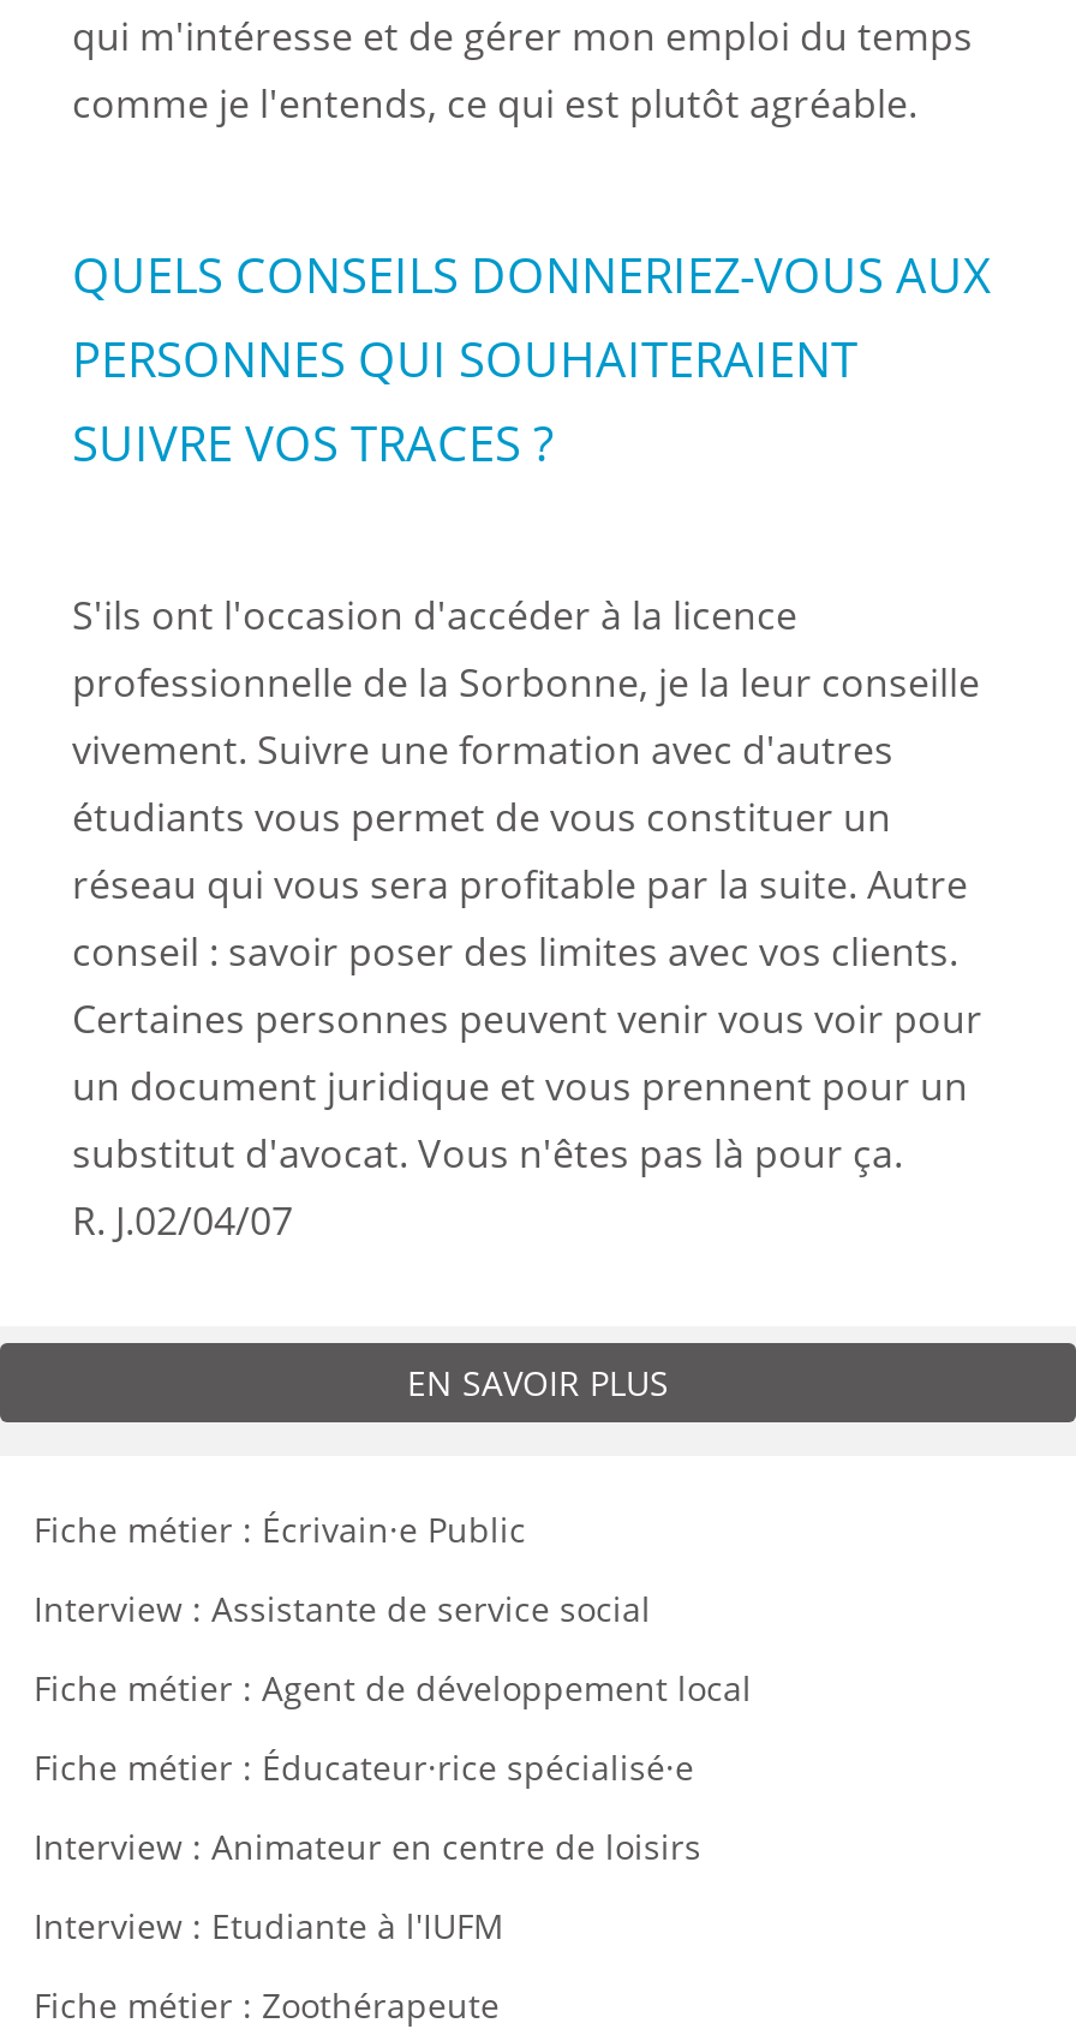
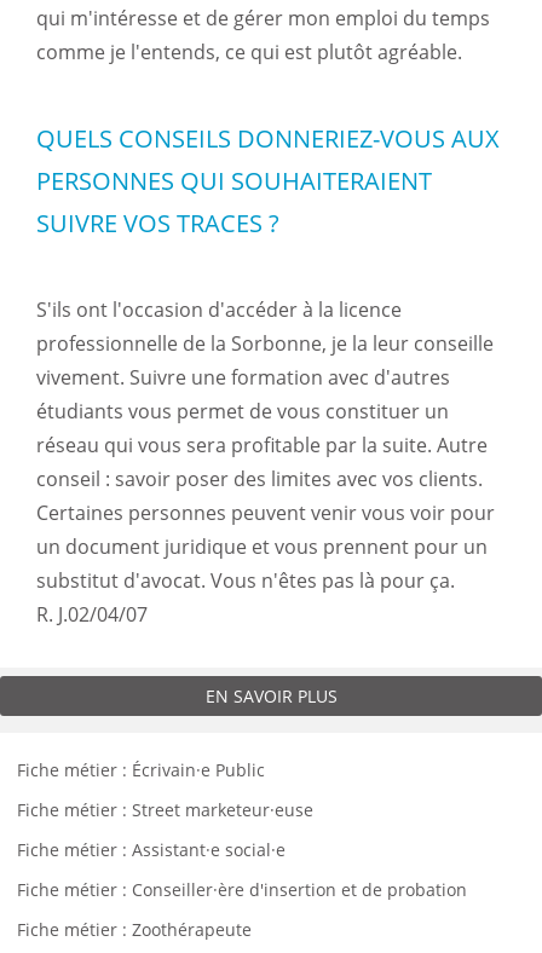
- Interview : Assistante de service social
- Fiche métier : Agent de développement local
- Fiche métier : Éducateur·rice spécialisé·e
- Interview : Animateur en centre de loisirs
- Interview : Etudiante à l'IUFM
+ Fiche métier : Street marketeur·euse
+ Fiche métier : Assistant·e social·e
+ Fiche métier : Conseiller·ère d'insertion et de probation
